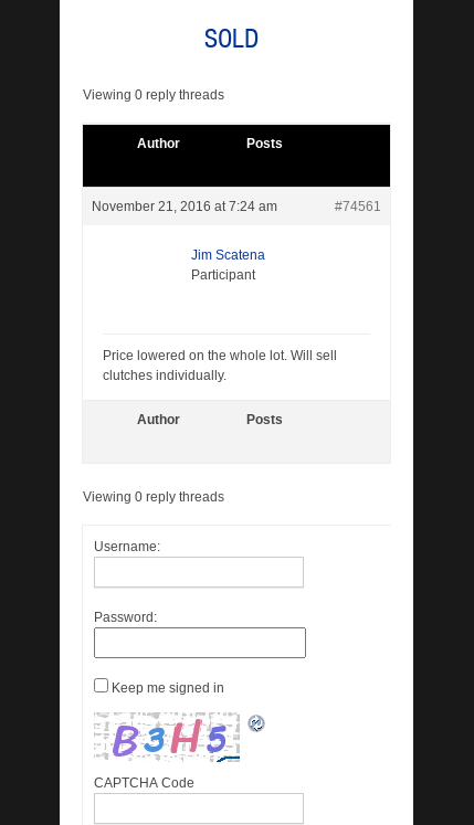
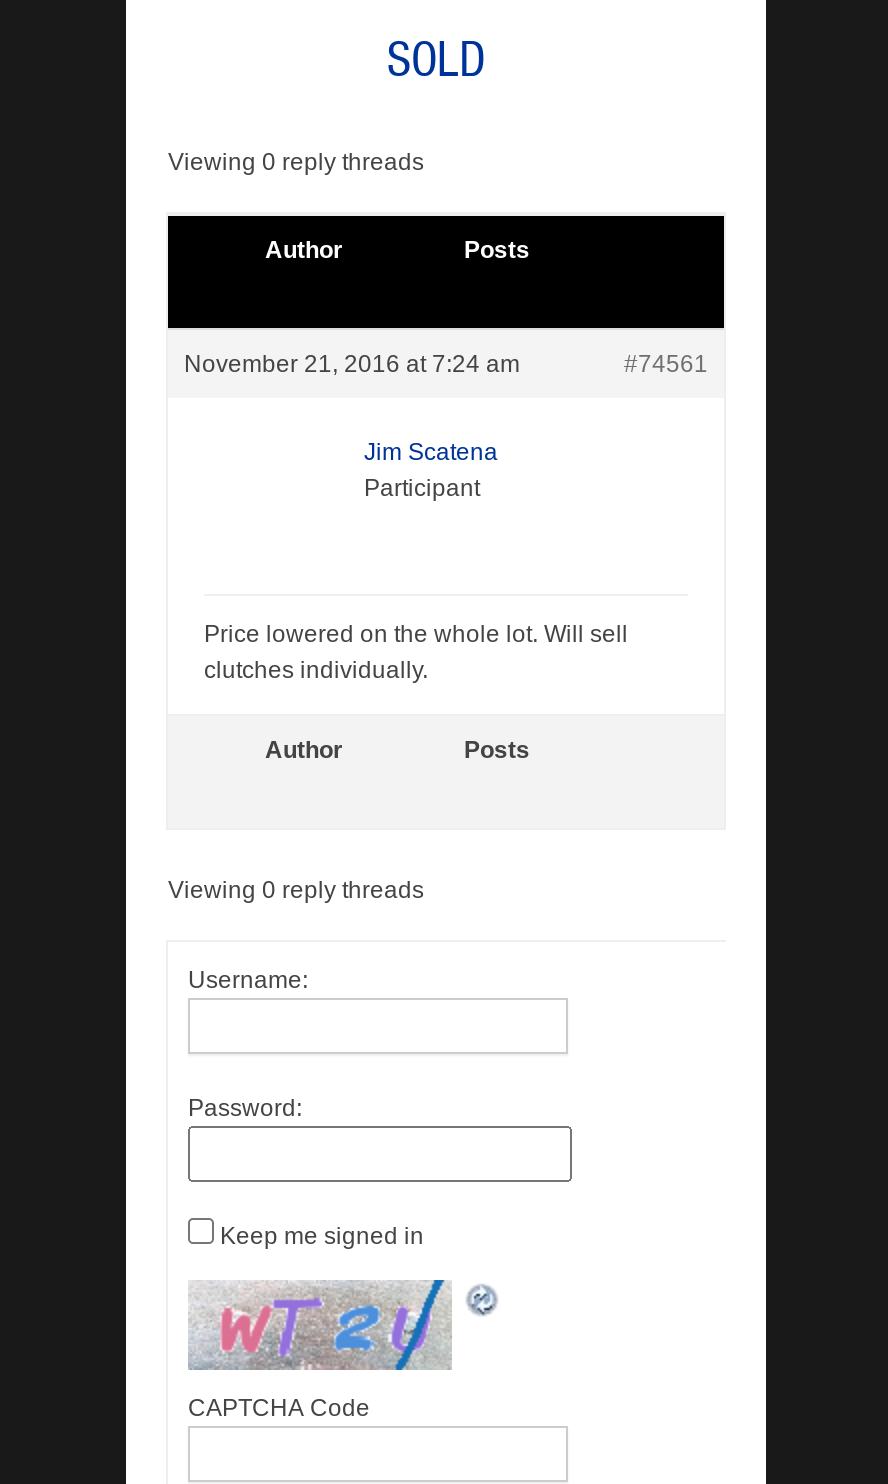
- [image]
+ [image]
